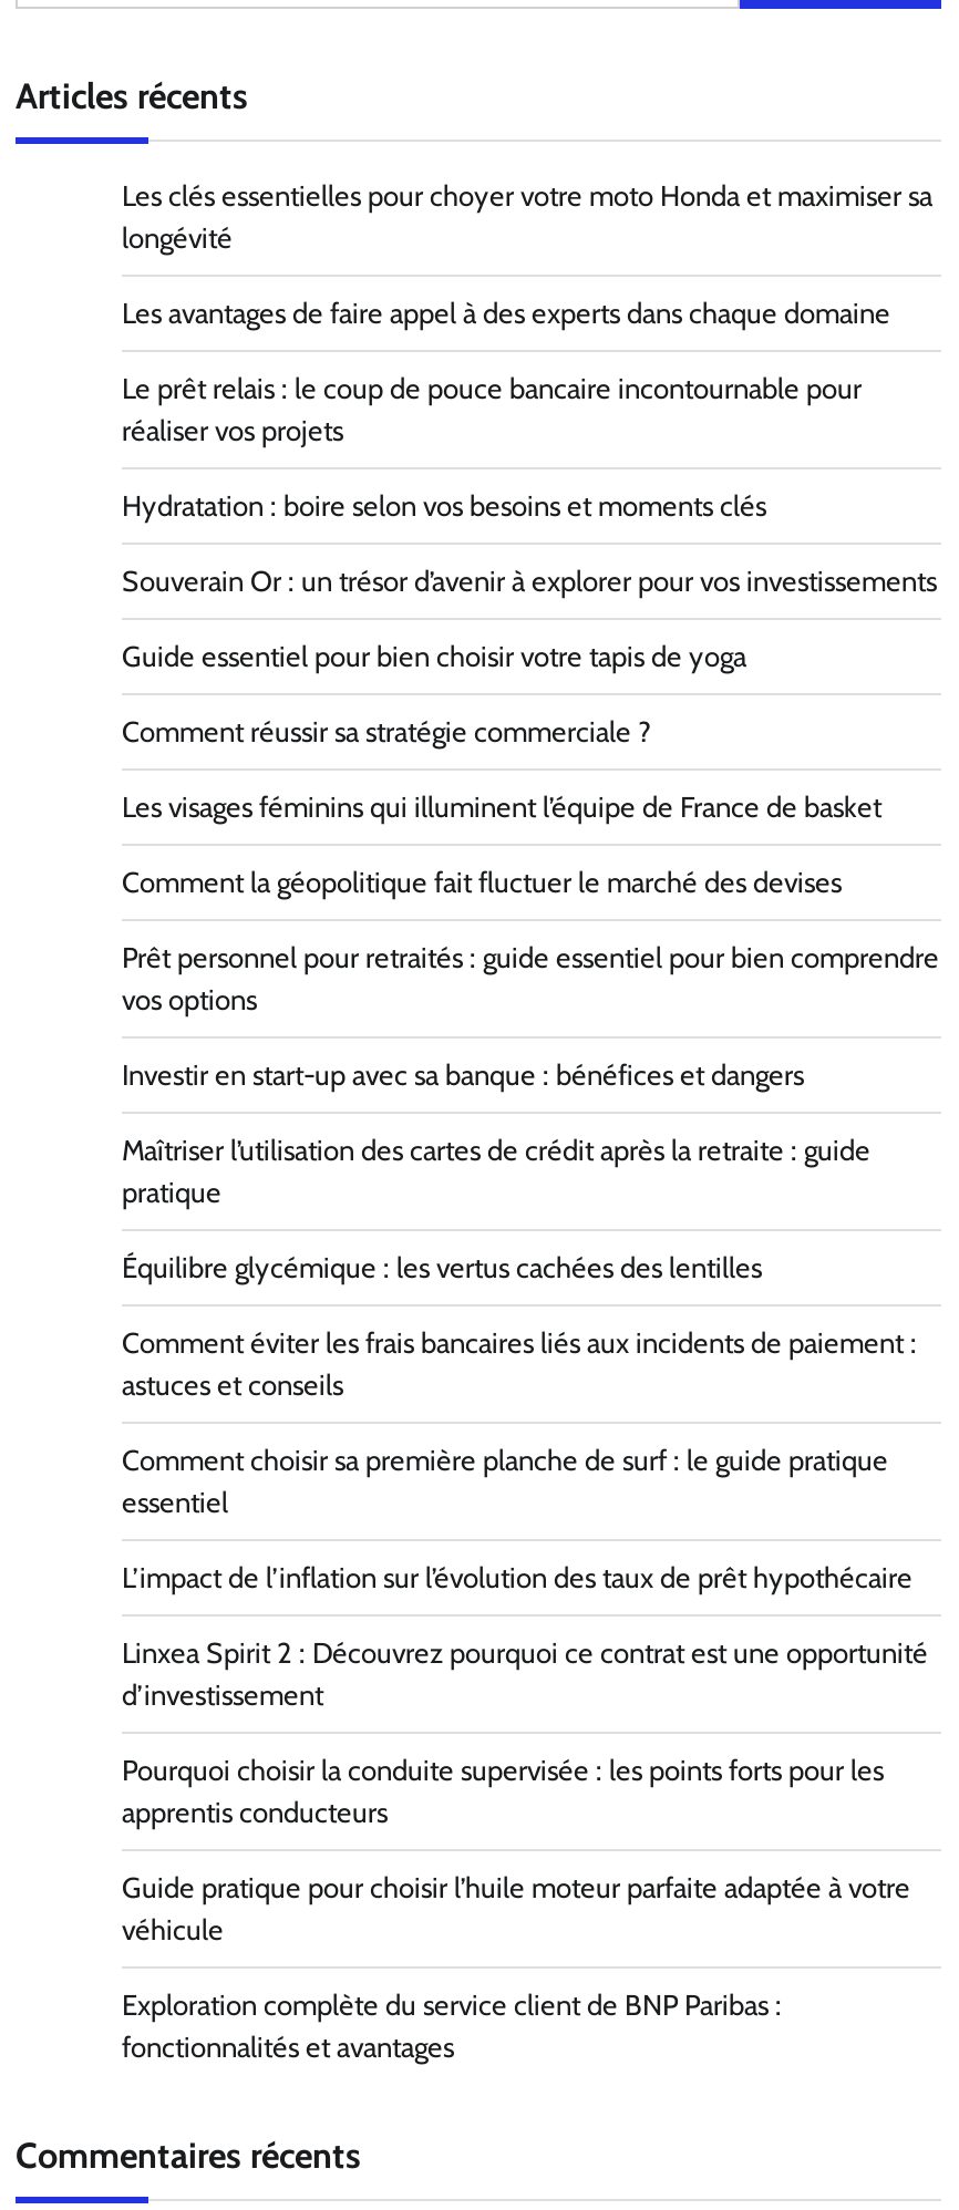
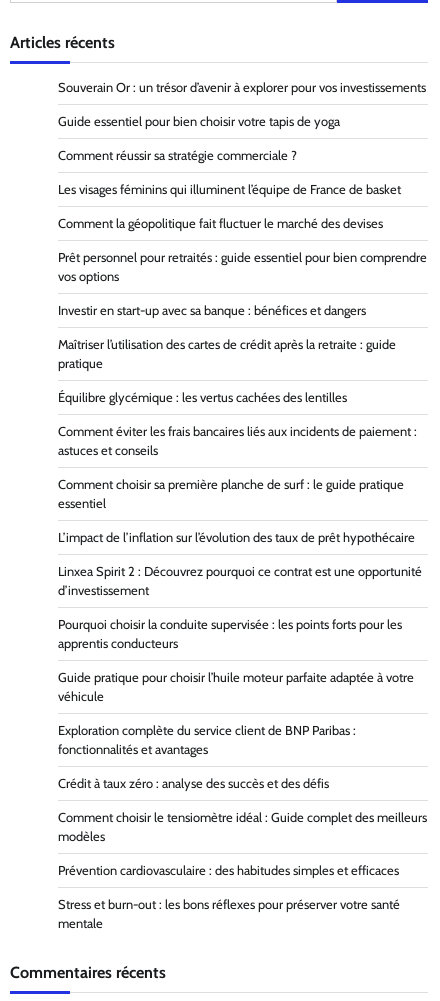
- Les clés essentielles pour choyer votre moto Honda et maximiser sa
- longévité
- Les avantages de faire appel à des experts dans chaque domaine
- Le prêt relais : le coup de pouce bancaire incontournable pour
- réaliser vos projets
- Hydratation : boire selon vos besoins et moments clés

moved up: Souverain Or : un trésor d’avenir à explorer pour vos investissements | Guide essentiel pour bien choisir votre tapis de yoga | Comment réussir sa stratégie commerciale ? | ... | Exploration complète du service client de BNP Paribas : | fonctionnalités et avantages

+ Crédit à taux zéro : analyse des succès et des défis
+ Comment choisir le tensiomètre idéal : Guide complet des meilleurs
+ modèles
+ Prévention cardiovasculaire : des habitudes simples et efficaces
+ Stress et burn-out : les bons réflexes pour préserver votre santé
+ mentale
